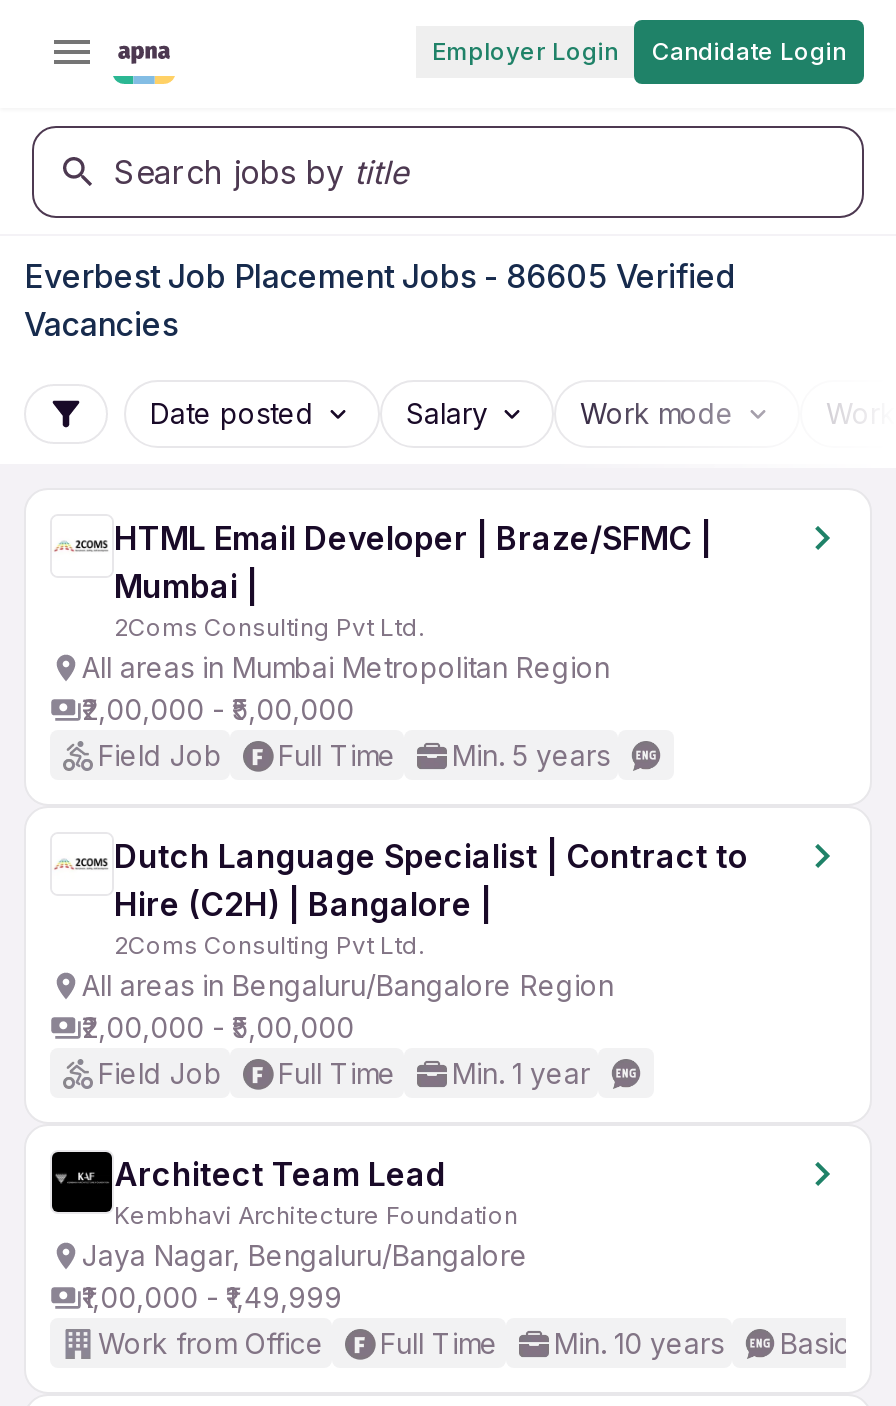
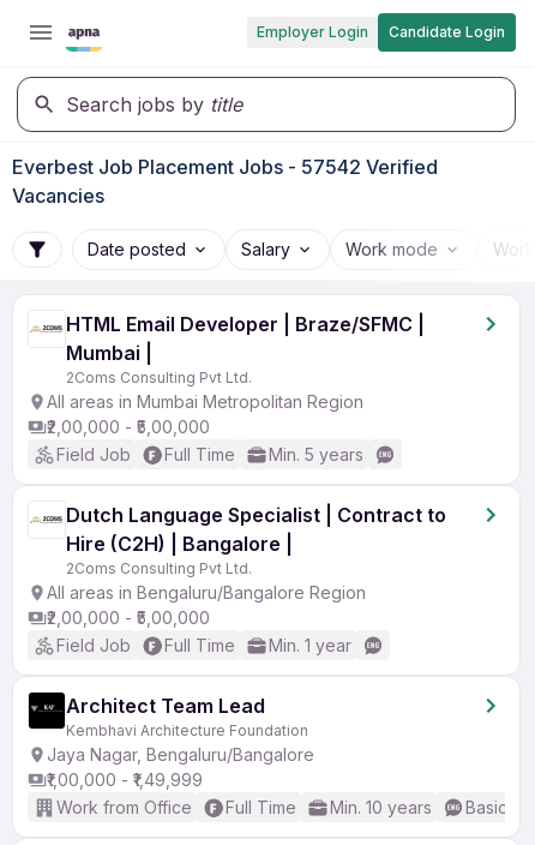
- Everbest Job Placement Jobs - 86605 Verified
+ Everbest Job Placement Jobs - 57542 Verified
